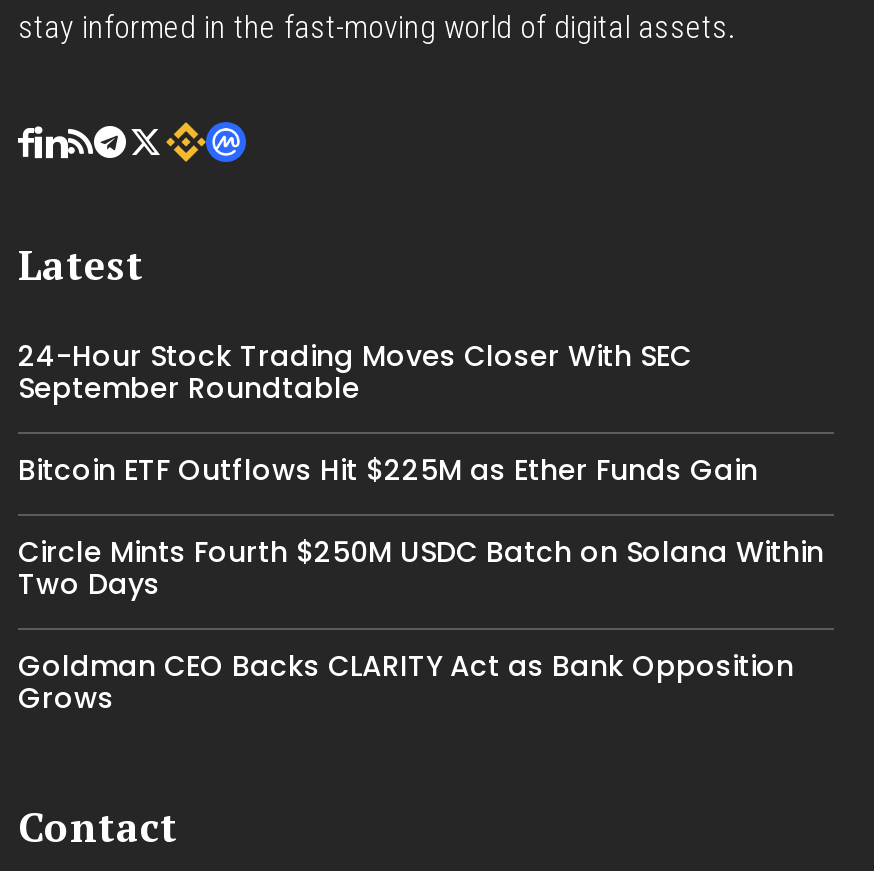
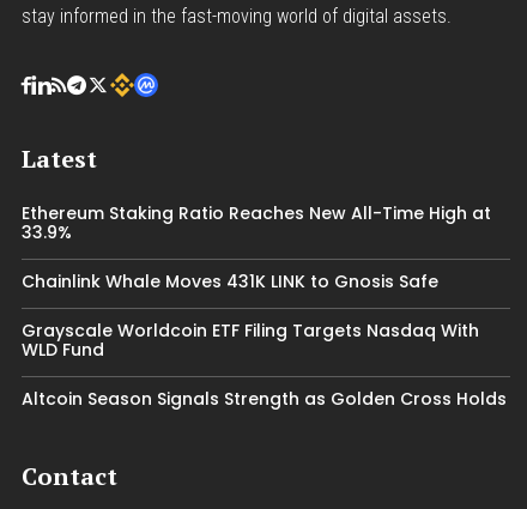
- 24-Hour Stock Trading Moves Closer With SEC
- September Roundtable
+ Ethereum Staking Ratio Reaches New All-Time High at
+ 33.9%

- Bitcoin ETF Outflows Hit $225M as Ether Funds Gain
+ Chainlink Whale Moves 431K LINK to Gnosis Safe

- Circle Mints Fourth $250M USDC Batch on Solana Within
- Two Days
+ Grayscale Worldcoin ETF Filing Targets Nasdaq With
+ WLD Fund

- Goldman CEO Backs CLARITY Act as Bank Opposition
- Grows
+ Altcoin Season Signals Strength as Golden Cross Holds
